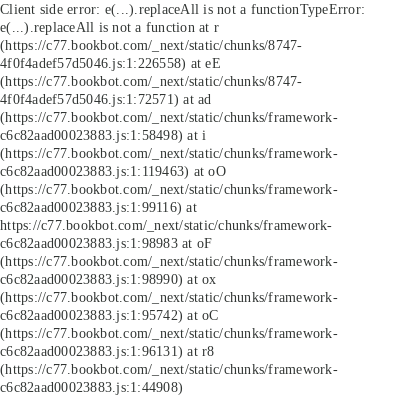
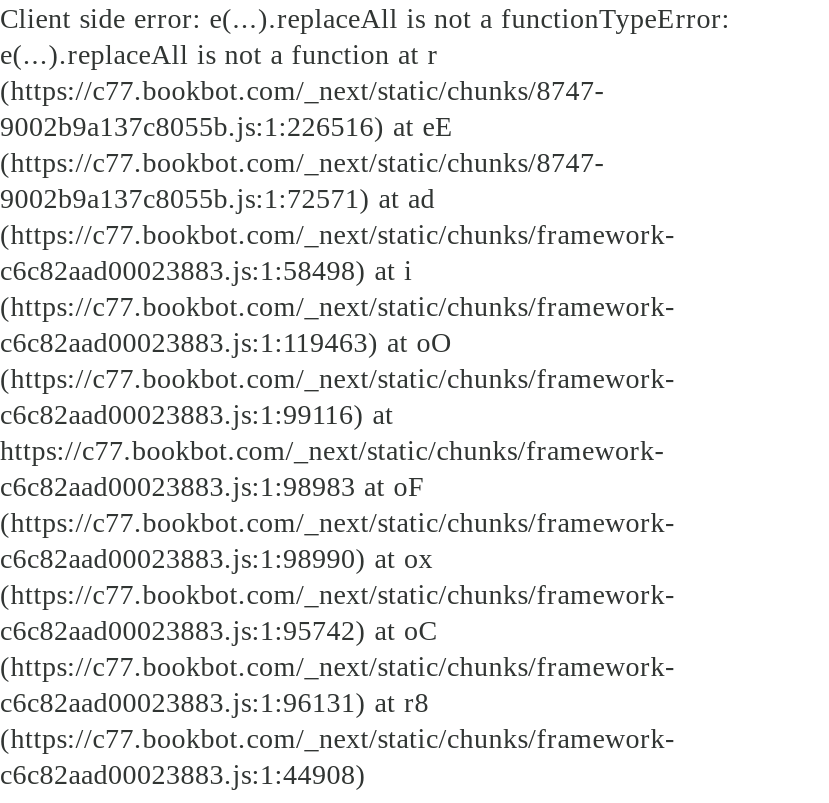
- 4f0f4adef57d5046.js:1:226558) at eE
+ 9002b9a137c8055b.js:1:226516) at eE

- 4f0f4adef57d5046.js:1:72571) at ad
+ 9002b9a137c8055b.js:1:72571) at ad
